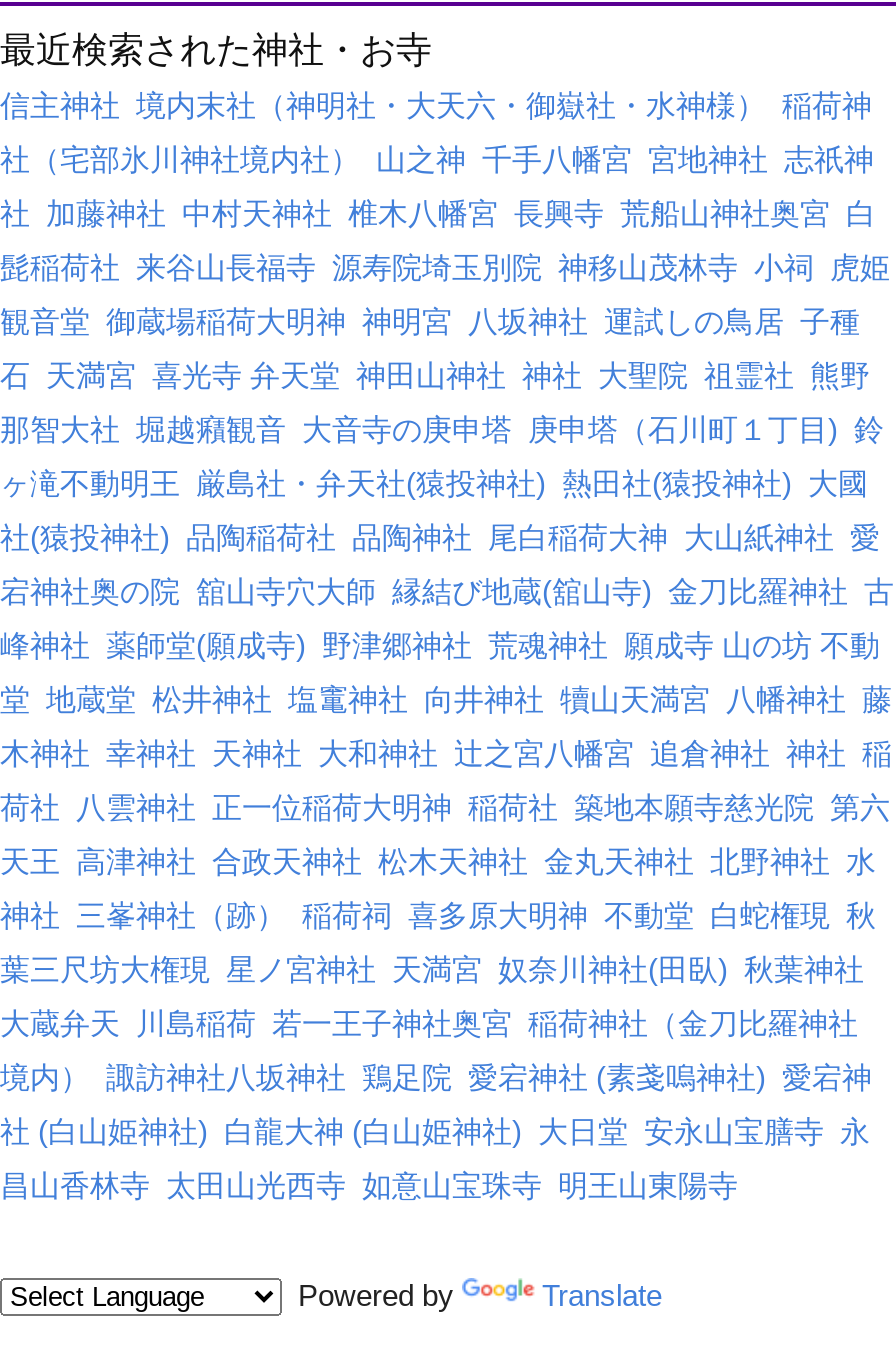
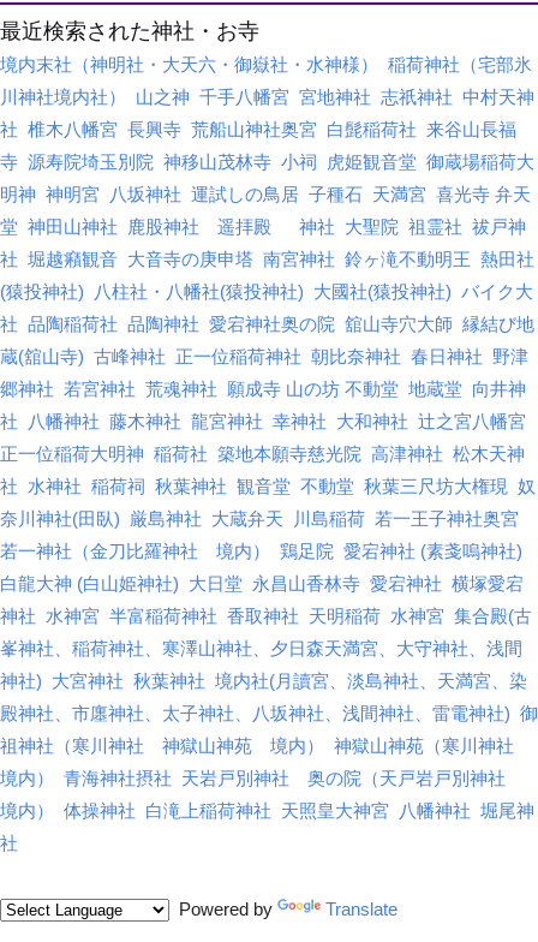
- 信主神社 境内末社（神明社・大天六・御嶽社・水神様） 稲荷神
- 社（宅部氷川神社境内社） 山之神 千手八幡宮 宮地神社 志祇神
- 社 加藤神社 中村天神社 椎木八幡宮 長興寺 荒船山神社奥宮 白
- 髭稲荷社 来谷山長福寺 源寿院埼玉別院 神移山茂林寺 小祠 虎姫
- 観音堂 御蔵場稲荷大明神 神明宮 八坂神社 運試しの鳥居 子種
- 石 天満宮 喜光寺 弁天堂 神田山神社 神社 大聖院 祖霊社 熊野
- 那智大社 堀越癪観音 大音寺の庚申塔 庚申塔（石川町１丁目) 鈴
- ヶ滝不動明王 厳島社・弁天社(猿投神社) 熱田社(猿投神社) 大國
- 社(猿投神社) 品陶稲荷社 品陶神社 尾白稲荷大神 大山紙神社 愛
- 宕神社奥の院 舘山寺穴大師 縁結び地蔵(舘山寺) 金刀比羅神社 古
- 峰神社 薬師堂(願成寺) 野津郷神社 荒魂神社 願成寺 山の坊 不動
- 堂 地蔵堂 松井神社 塩竃神社 向井神社 犢山天満宮 八幡神社 藤
- 木神社 幸神社 天神社 大和神社 辻之宮八幡宮 追倉神社 神社 稲
- 荷社 八雲神社 正一位稲荷大明神 稲荷社 築地本願寺慈光院 第六
- 天王 高津神社 合政天神社 松木天神社 金丸天神社 北野神社 水
- 神社 三峯神社（跡） 稲荷祠 喜多原大明神 不動堂 白蛇権現 秋
- 葉三尺坊大権現 星ノ宮神社 天満宮 奴奈川神社(田臥) 秋葉神社
- 大蔵弁天 川島稲荷 若一王子神社奥宮 稲荷神社（金刀比羅神社
- 境内） 諏訪神社八坂神社 鶏足院 愛宕神社 (素戔嗚神社) 愛宕神
- 社 (白山姫神社) 白龍大神 (白山姫神社) 大日堂 安永山宝膳寺 永
- 昌山香林寺 太田山光西寺 如意山宝珠寺 明王山東陽寺
+ 境内末社（神明社・大天六・御嶽社・水神様） 稲荷神社（宅部氷
+ 川神社境内社） 山之神 千手八幡宮 宮地神社 志祇神社 中村天神
+ 社 椎木八幡宮 長興寺 荒船山神社奥宮 白髭稲荷社 来谷山長福
+ 寺 源寿院埼玉別院 神移山茂林寺 小祠 虎姫観音堂 御蔵場稲荷大
+ 明神 神明宮 八坂神社 運試しの鳥居 子種石 天満宮 喜光寺 弁天
+ 堂 神田山神社 鹿股神社 遥拝殿 神社 大聖院 祖霊社 祓戸神
+ 社 堀越癪観音 大音寺の庚申塔 南宮神社 鈴ヶ滝不動明王 熱田社
+ (猿投神社) 八柱社・八幡社(猿投神社) 大國社(猿投神社) バイク大
+ 社 品陶稲荷社 品陶神社 愛宕神社奥の院 舘山寺穴大師 縁結び地
+ 蔵(舘山寺) 古峰神社 正一位稲荷神社 朝比奈神社 春日神社 野津
+ 郷神社 若宮神社 荒魂神社 願成寺 山の坊 不動堂 地蔵堂 向井神
+ 社 八幡神社 藤木神社 龍宮神社 幸神社 大和神社 辻之宮八幡宮
+ 正一位稲荷大明神 稲荷社 築地本願寺慈光院 高津神社 松木天神
+ 社 水神社 稲荷祠 秋葉神社 観音堂 不動堂 秋葉三尺坊大権現 奴
+ 奈川神社(田臥) 厳島神社 大蔵弁天 川島稲荷 若一王子神社奥宮
+ 若一神社（金刀比羅神社 境内） 鶏足院 愛宕神社 (素戔嗚神社)
+ 白龍大神 (白山姫神社) 大日堂 永昌山香林寺 愛宕神社 横塚愛宕
+ 神社 水神宮 半富稲荷神社 香取神社 天明稲荷 水神宮 集合殿(古
+ 峯神社、稲荷神社、寒澤山神社、夕日森天満宮、大守神社、浅間
+ 神社) 大宮神社 秋葉神社 境内社(月讀宮、淡島神社、天満宮、染
+ 殿神社、市廛神社、太子神社、八坂神社、浅間神社、雷電神社) 御
+ 祖神社（寒川神社 神獄山神苑 境内） 神獄山神苑（寒川神社
+ 境内） 青海神社摂社 天岩戸別神社 奥の院（天戸岩戸別神社
+ 境内） 体操神社 白滝上稲荷神社 天照皇大神宮 八幡神社 堀尾神
+ 社
